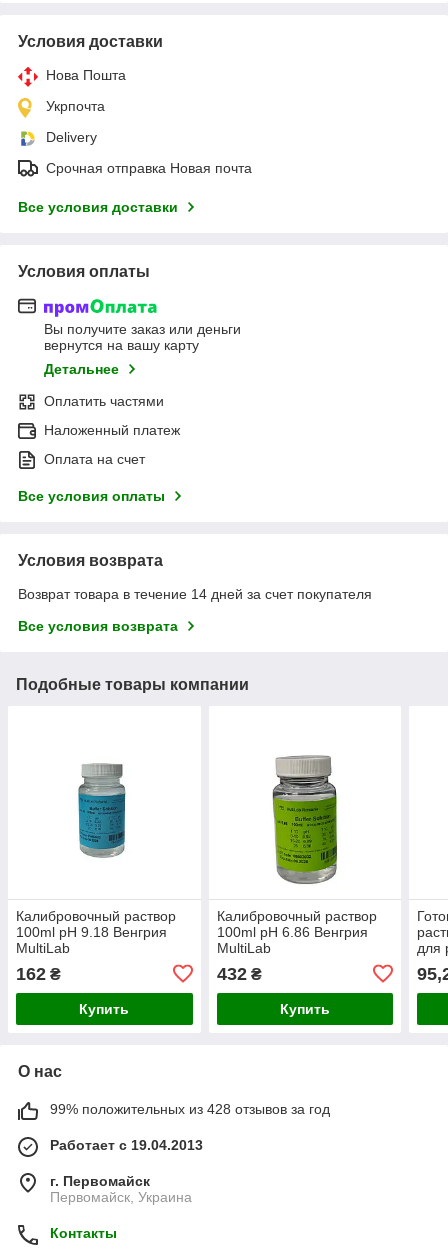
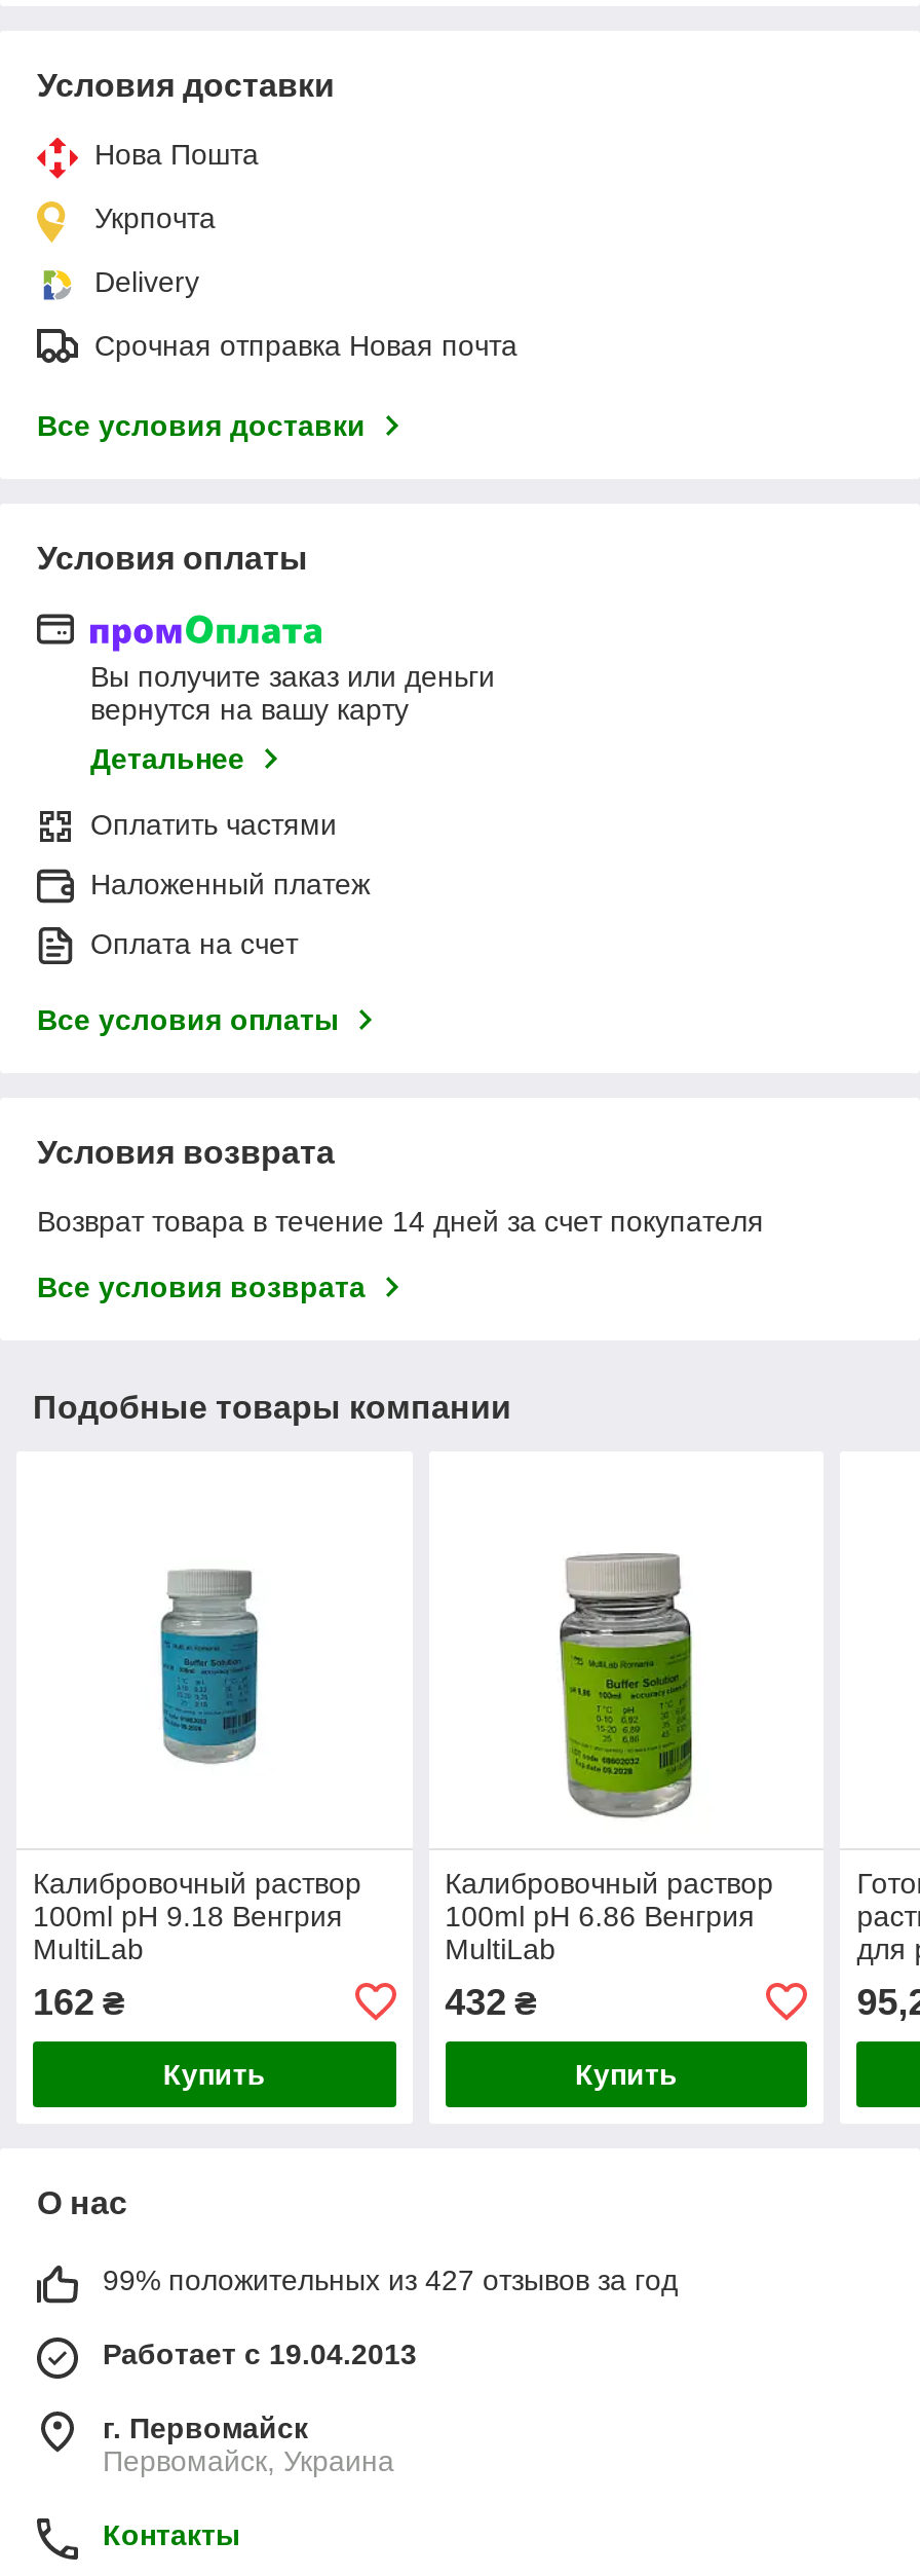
- 99% положительных из 428 отзывов за год
+ 99% положительных из 427 отзывов за год
